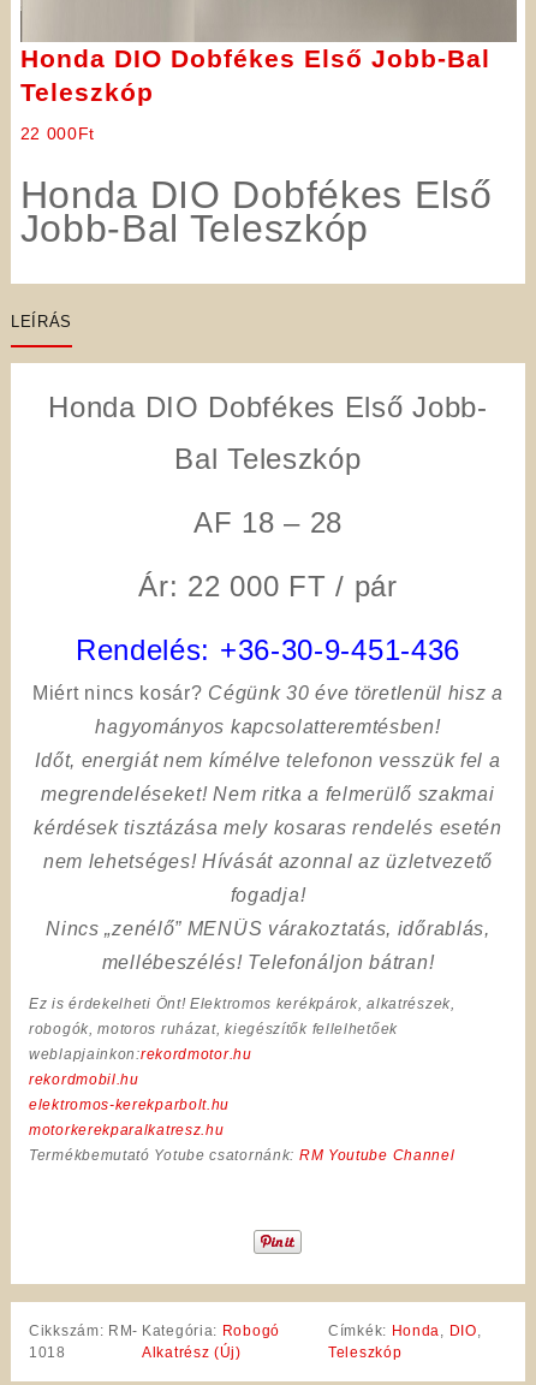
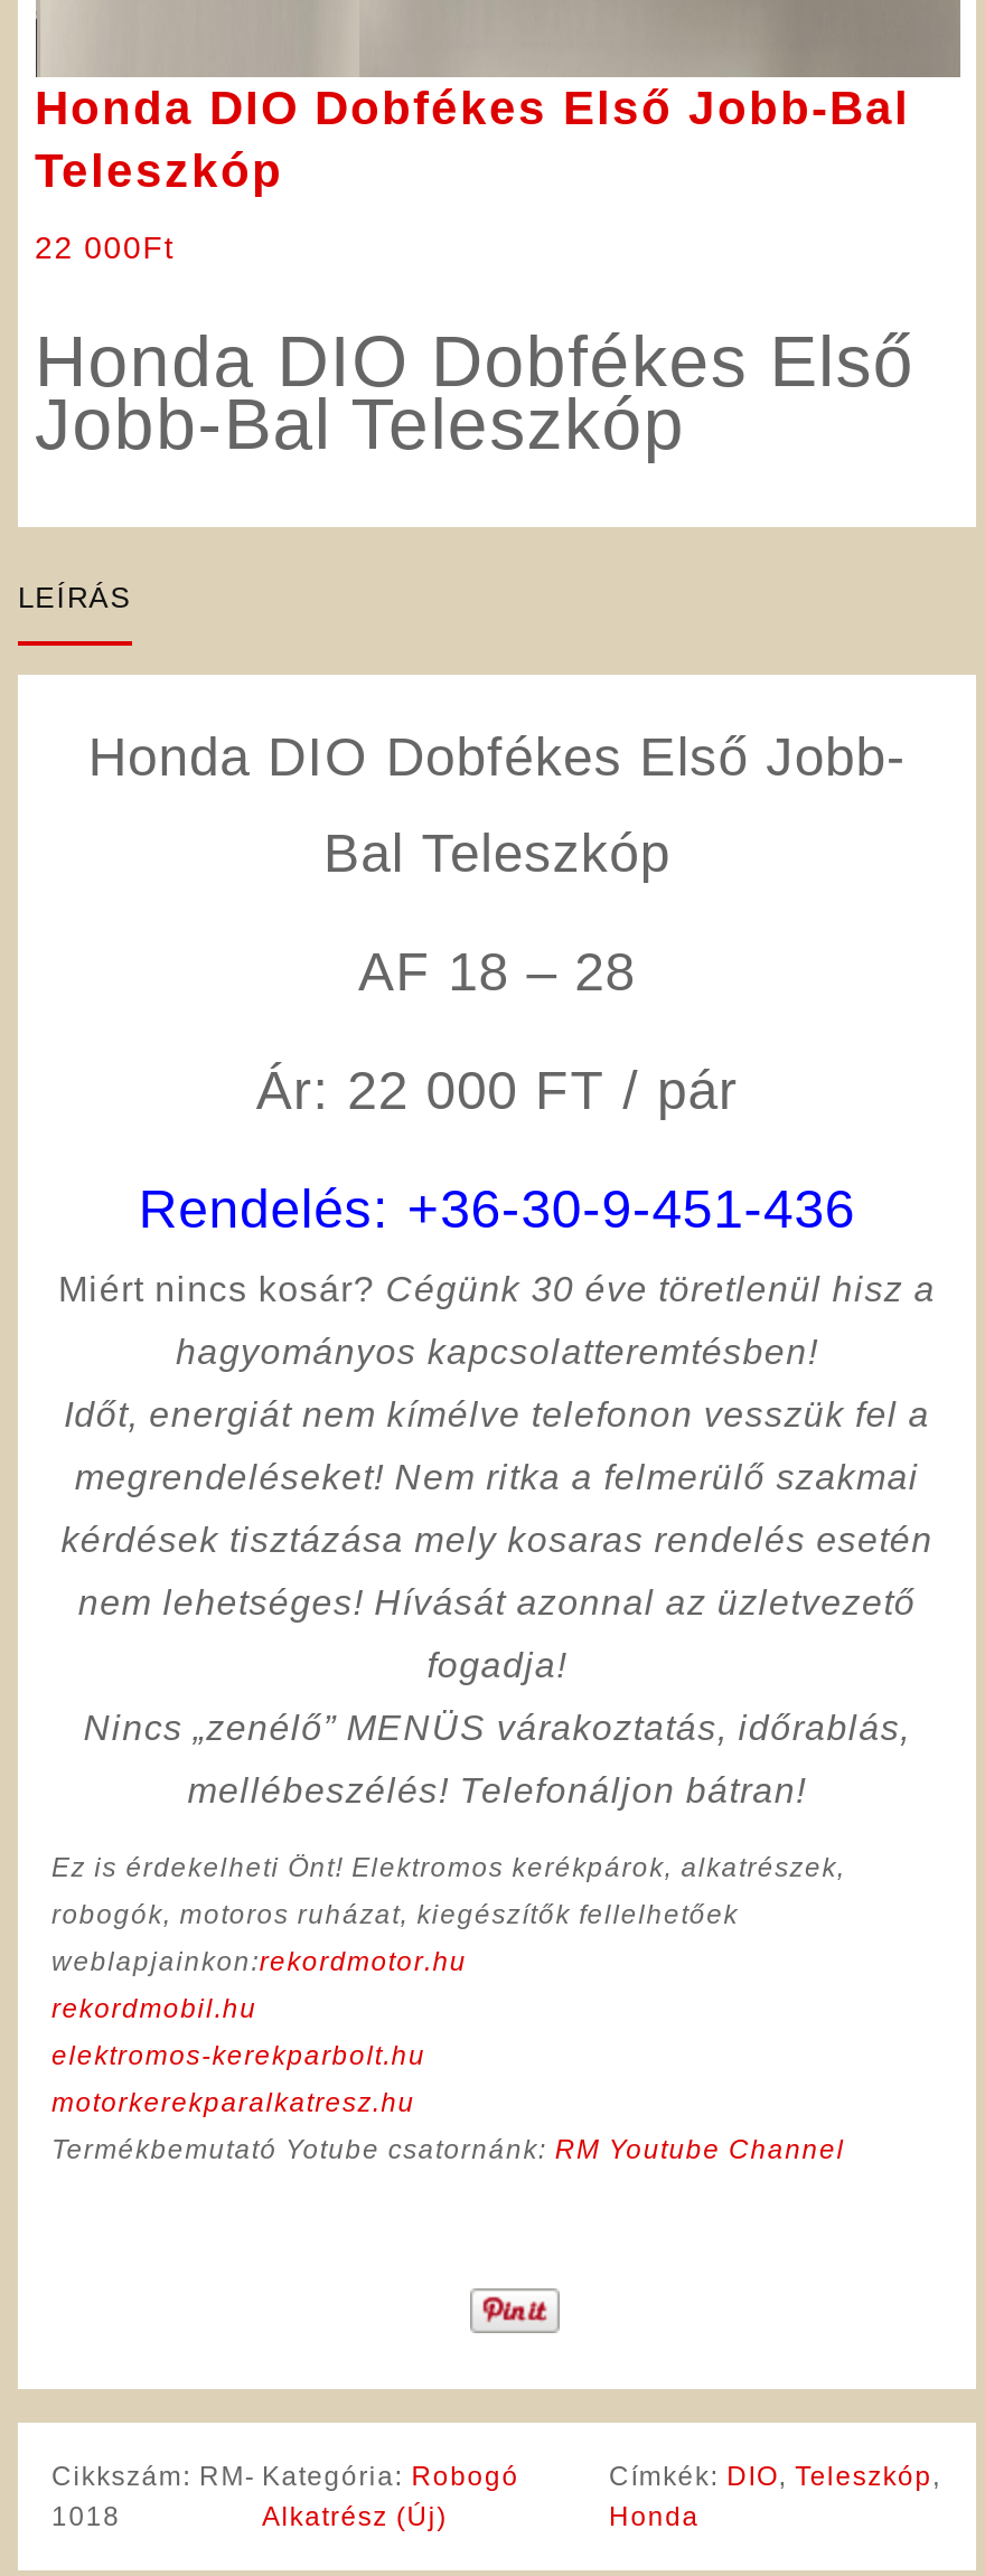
- Címkék: Honda, DIO,
- Teleszkóp
+ Címkék: DIO, Teleszkóp,
+ Honda
